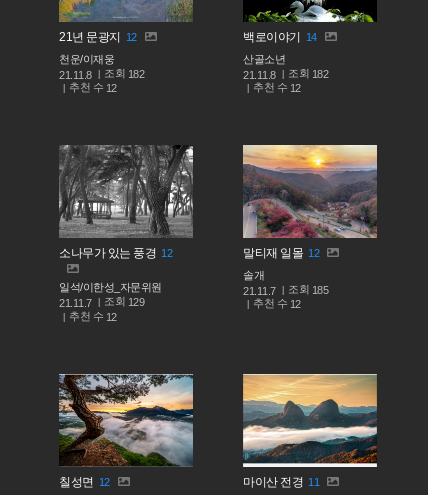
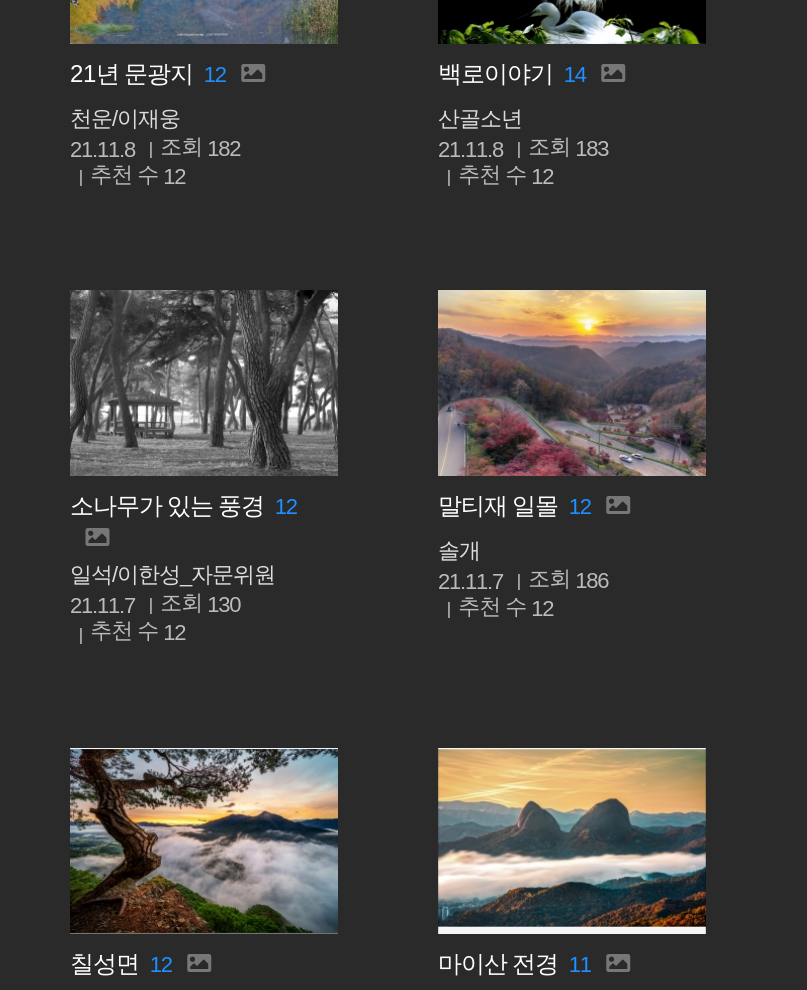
- 21.11.8 조회 182
+ 21.11.8 조회 183

- 21.11.7 조회 185
+ 21.11.7 조회 186

- 21.11.7 조회 129
+ 21.11.7 조회 130
